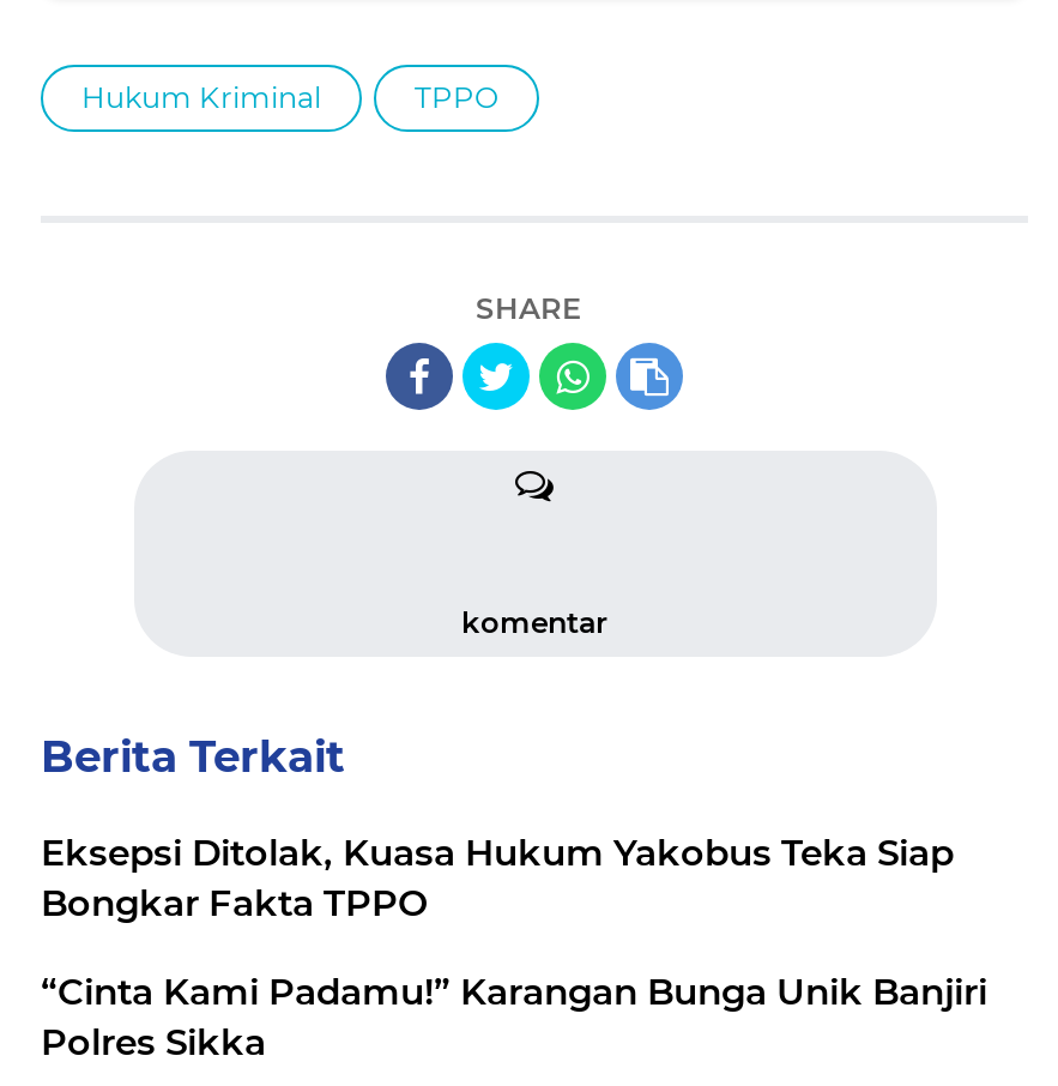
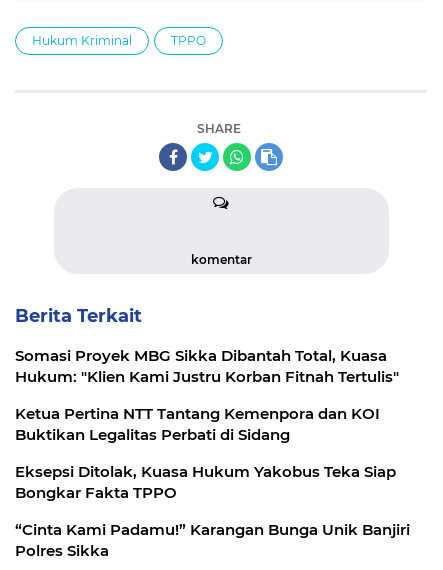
+ Somasi Proyek MBG Sikka Dibantah Total, Kuasa
+ Hukum: "Klien Kami Justru Korban Fitnah Tertulis"
+ Ketua Pertina NTT Tantang Kemenpora dan KOI
+ Buktikan Legalitas Perbati di Sidang
